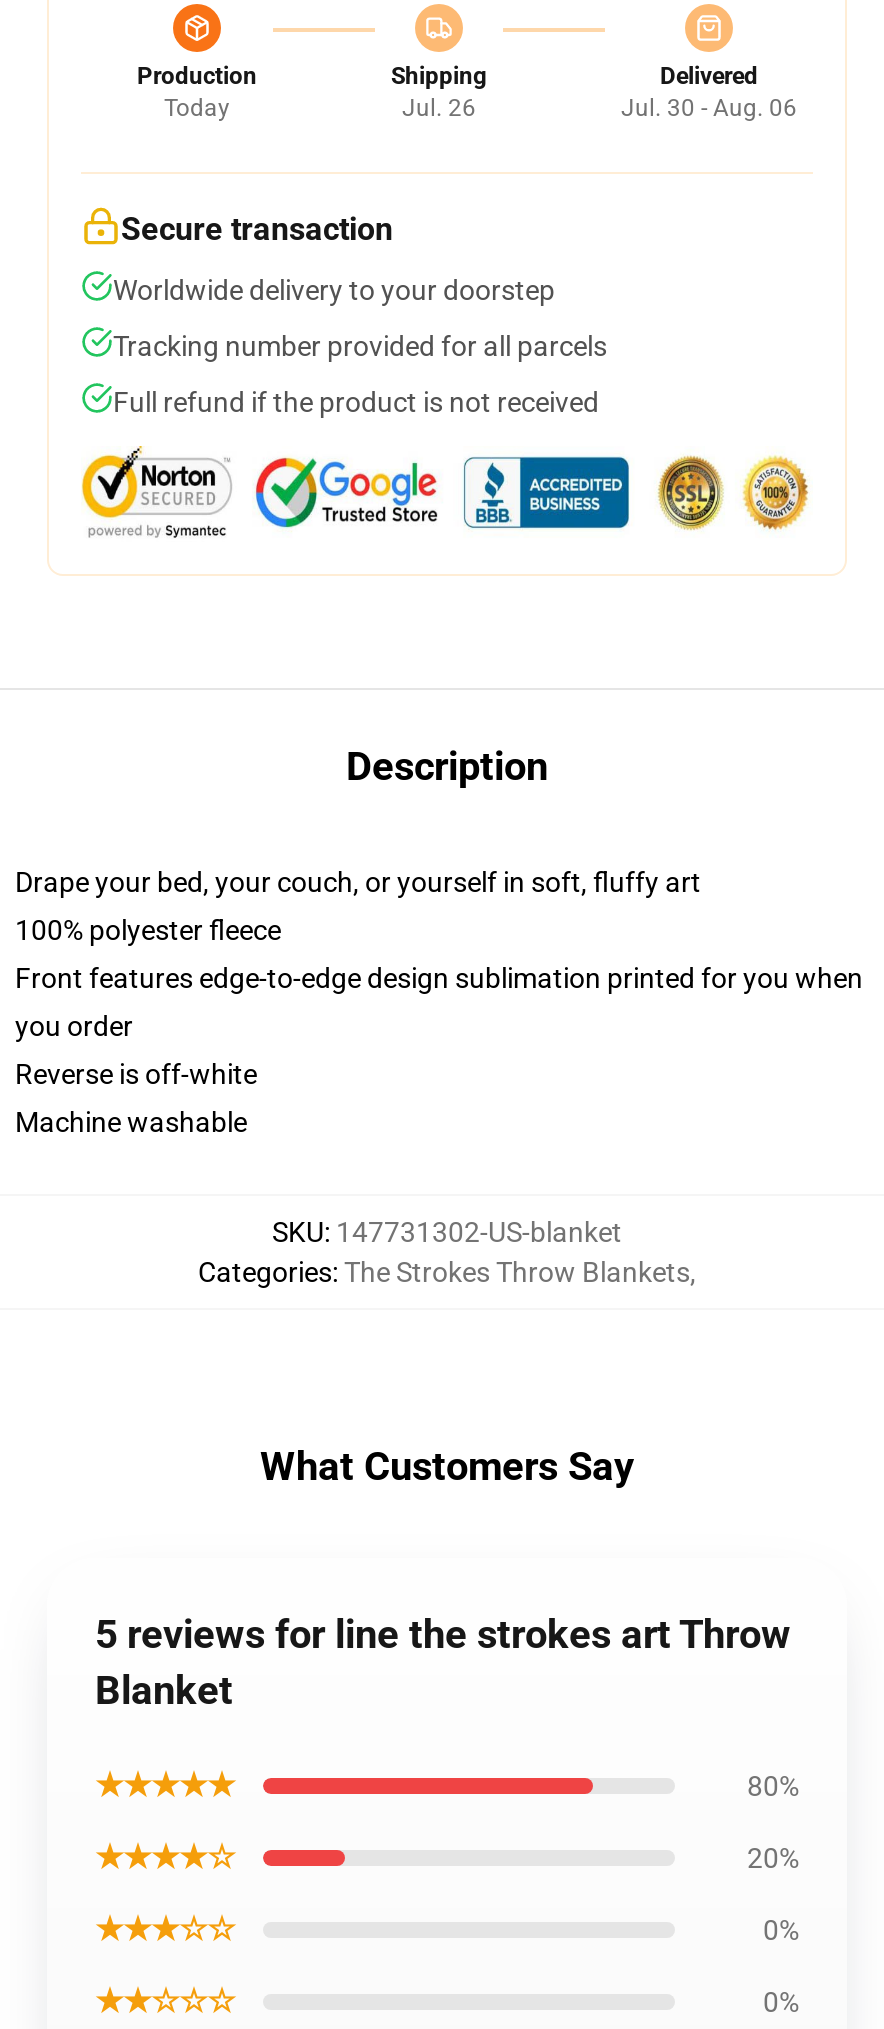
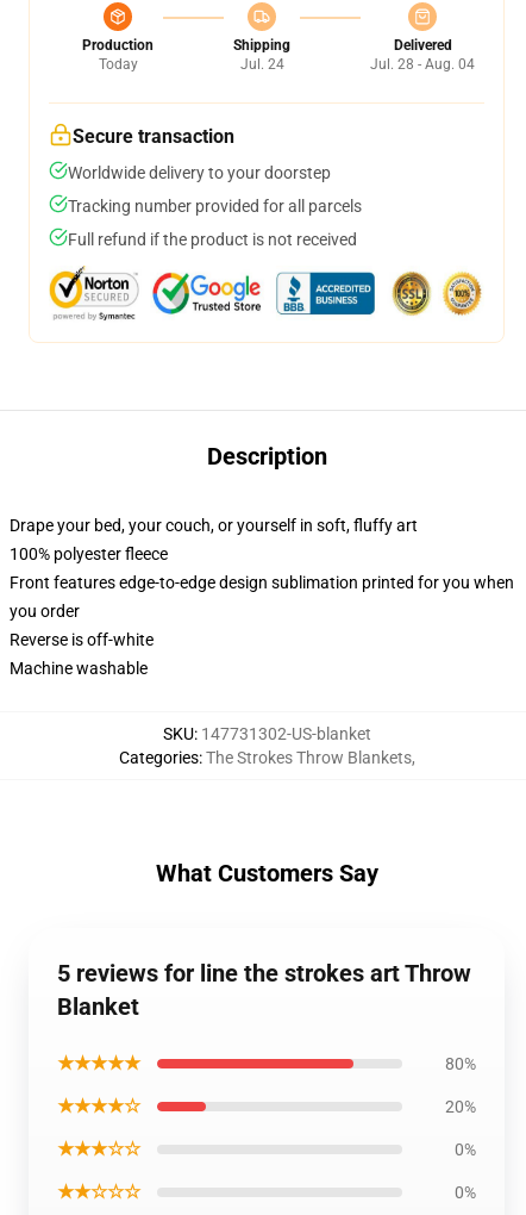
- Jul. 26
+ Jul. 24

- Jul. 30 - Aug. 06
+ Jul. 28 - Aug. 04
